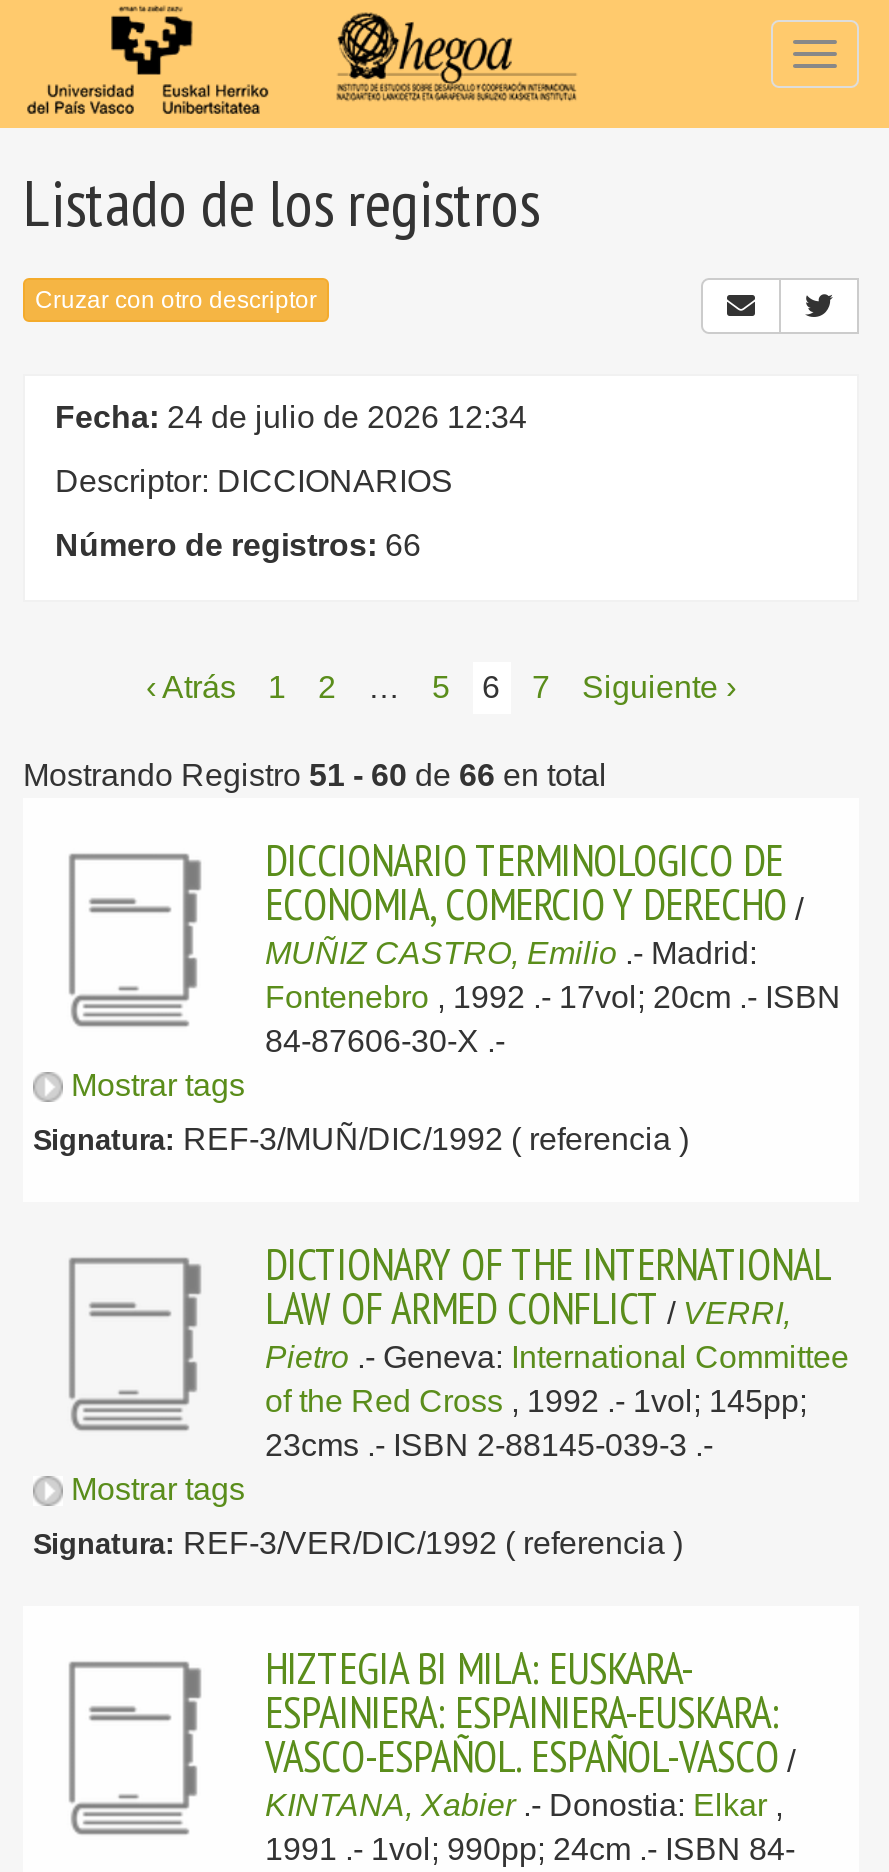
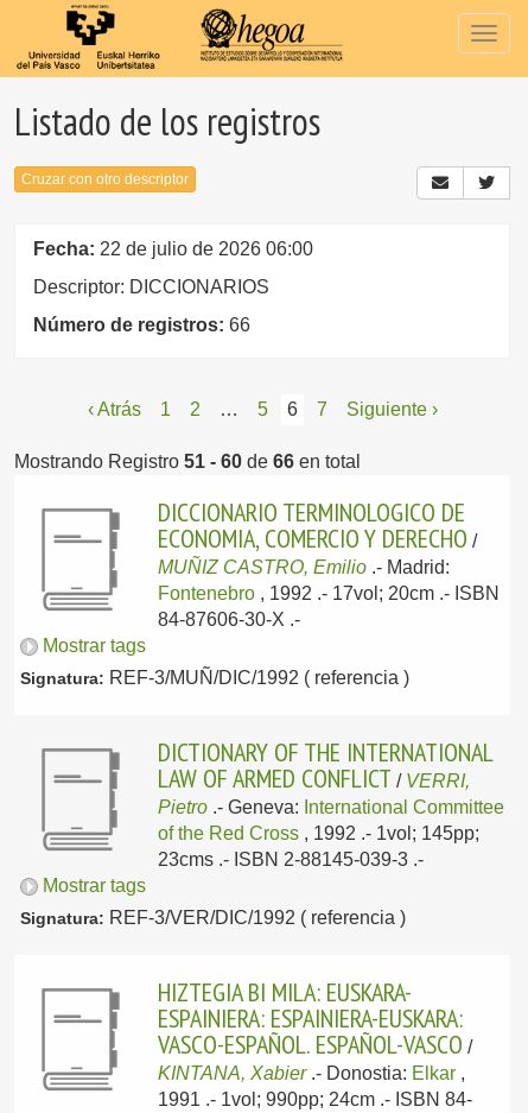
- Fecha: 24 de julio de 2026 12:34
+ Fecha: 22 de julio de 2026 06:00
